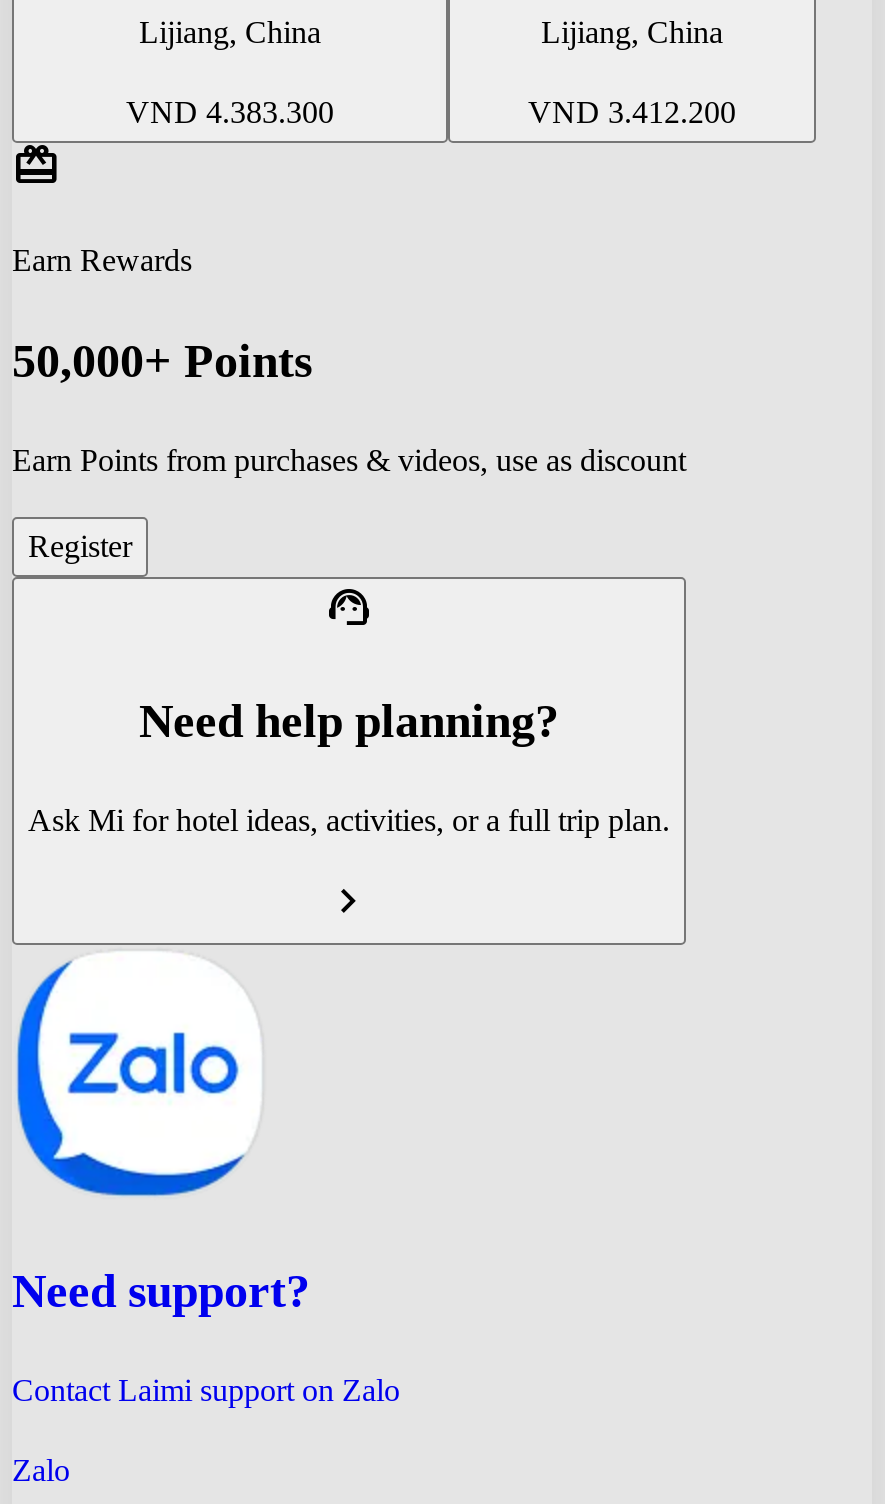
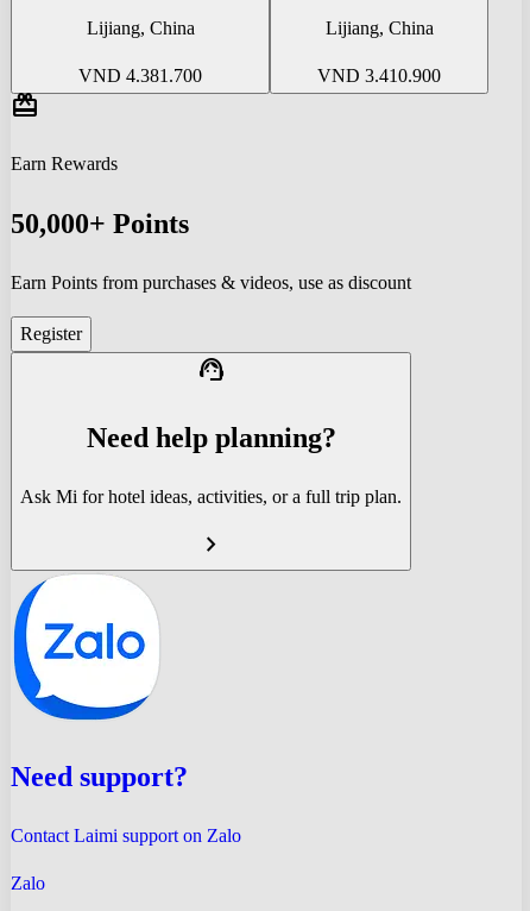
- VND 4.383.300
+ VND 4.381.700

- VND 3.412.200
+ VND 3.410.900
